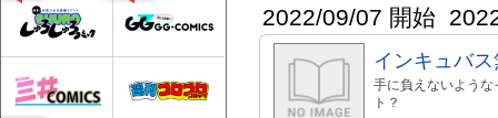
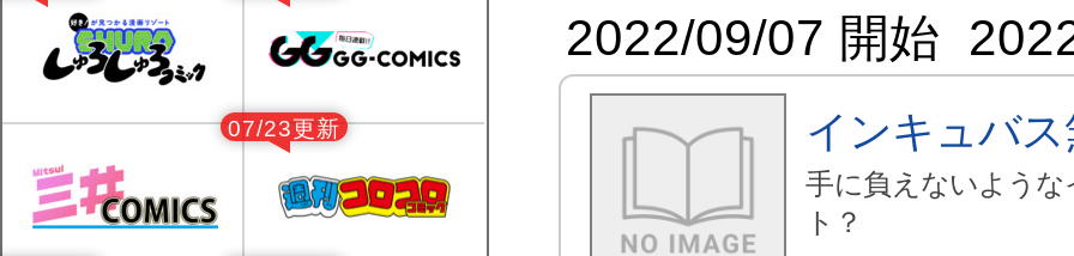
+ 07/23更新
